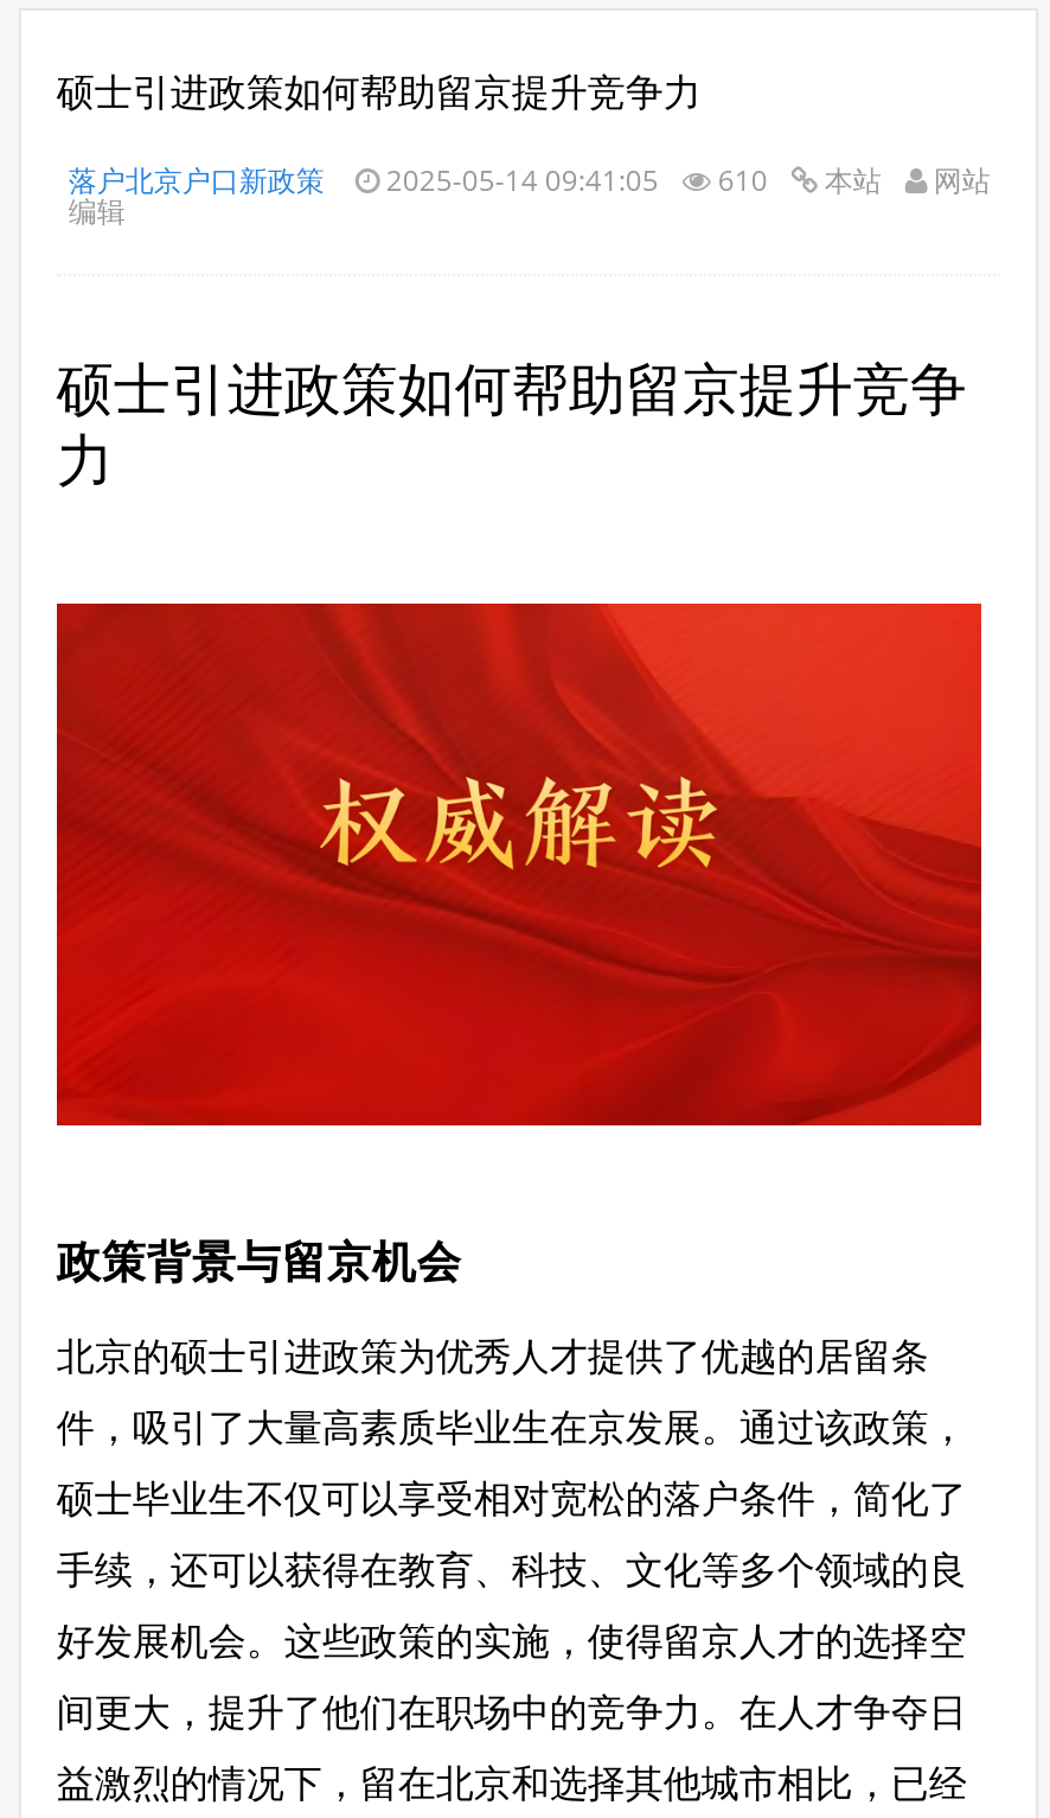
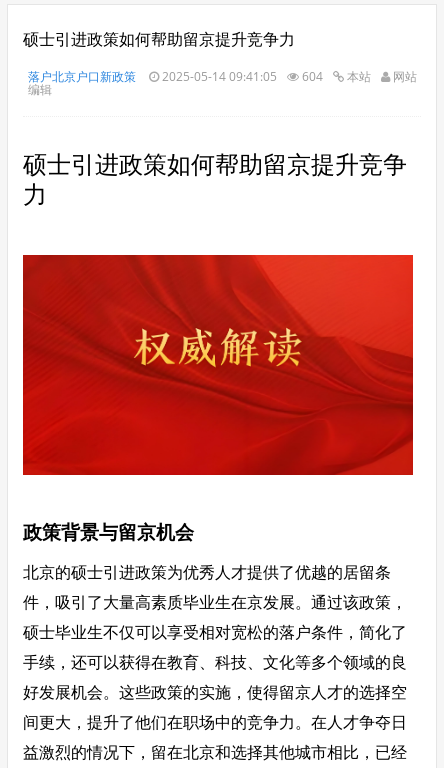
- 落户北京户口新政策 2025-05-14 09:41:05 610 本站 网站
+ 落户北京户口新政策 2025-05-14 09:41:05 604 本站 网站
